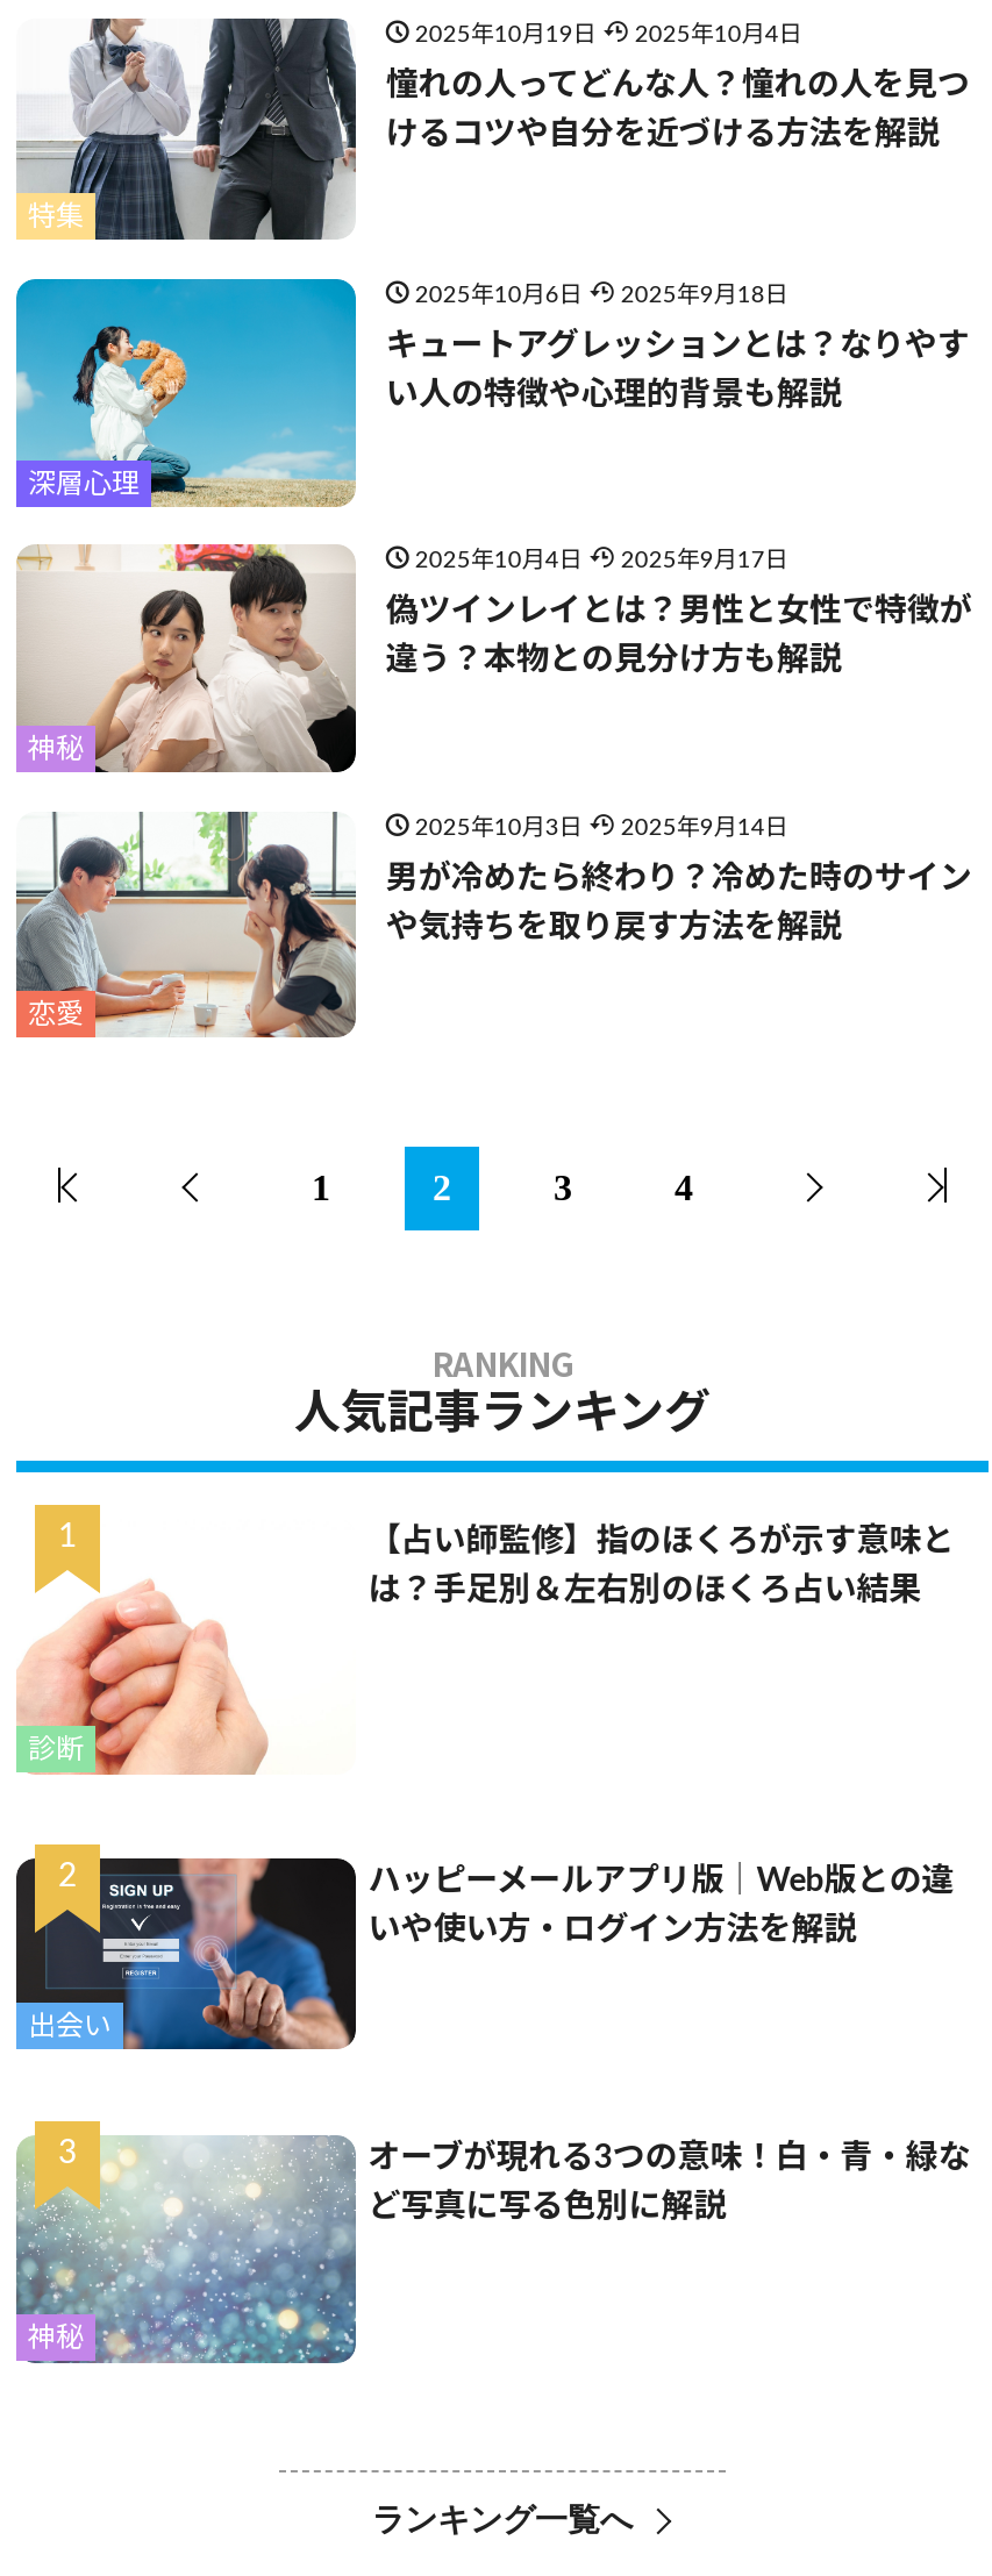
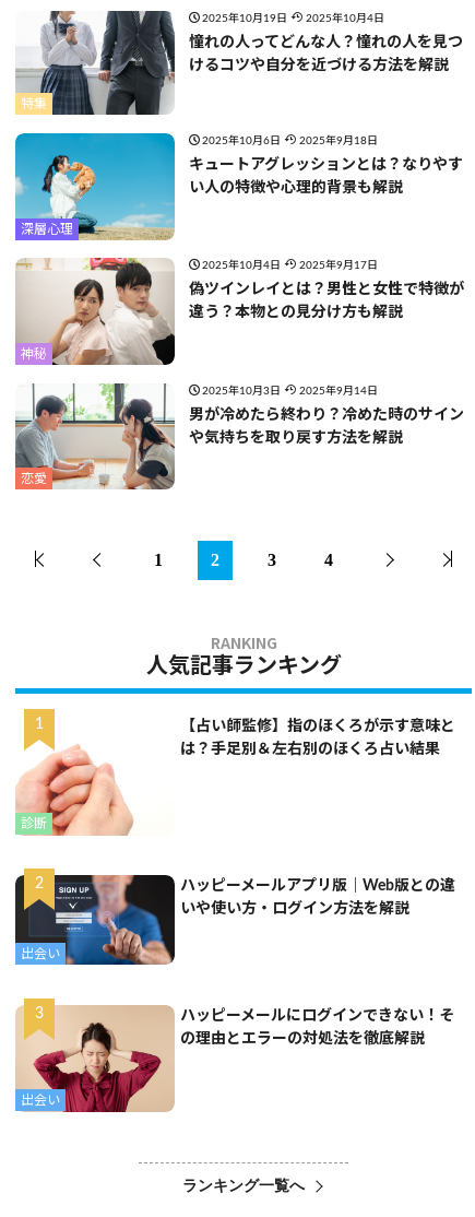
- [image]
- 神秘
+ [image]
+ 出会い

- オーブが現れる3つの意味！白・青・緑な
+ ハッピーメールにログインできない！そ

- ど写真に写る色別に解説
+ の理由とエラーの対処法を徹底解説
